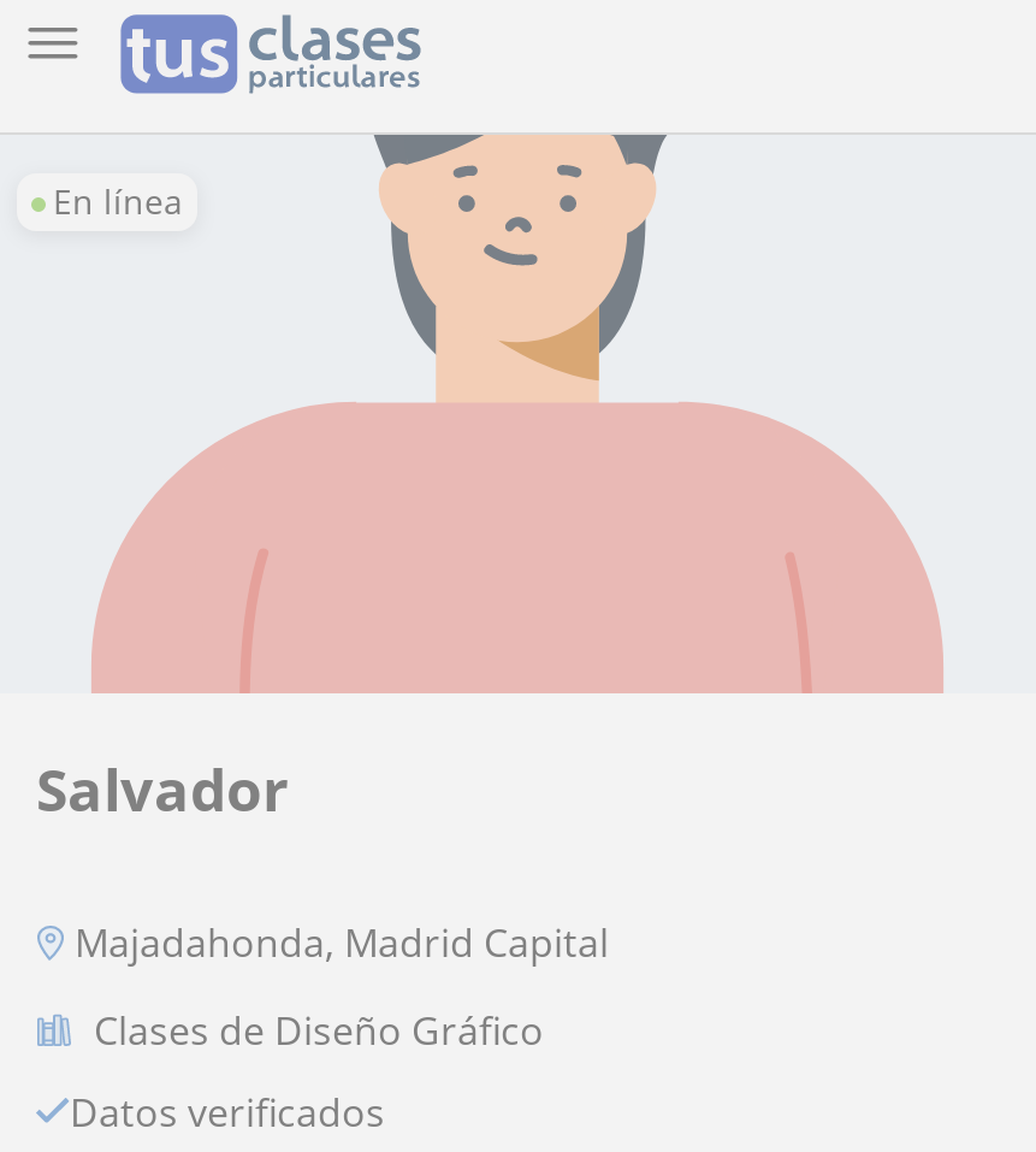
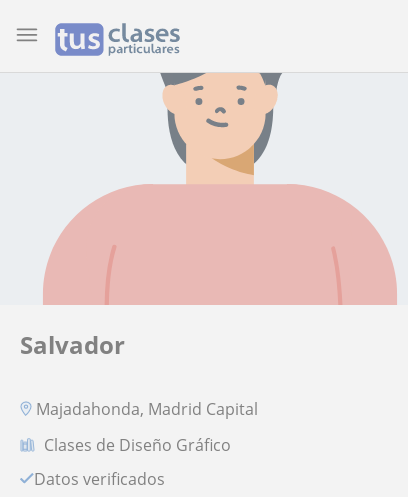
- En línea
